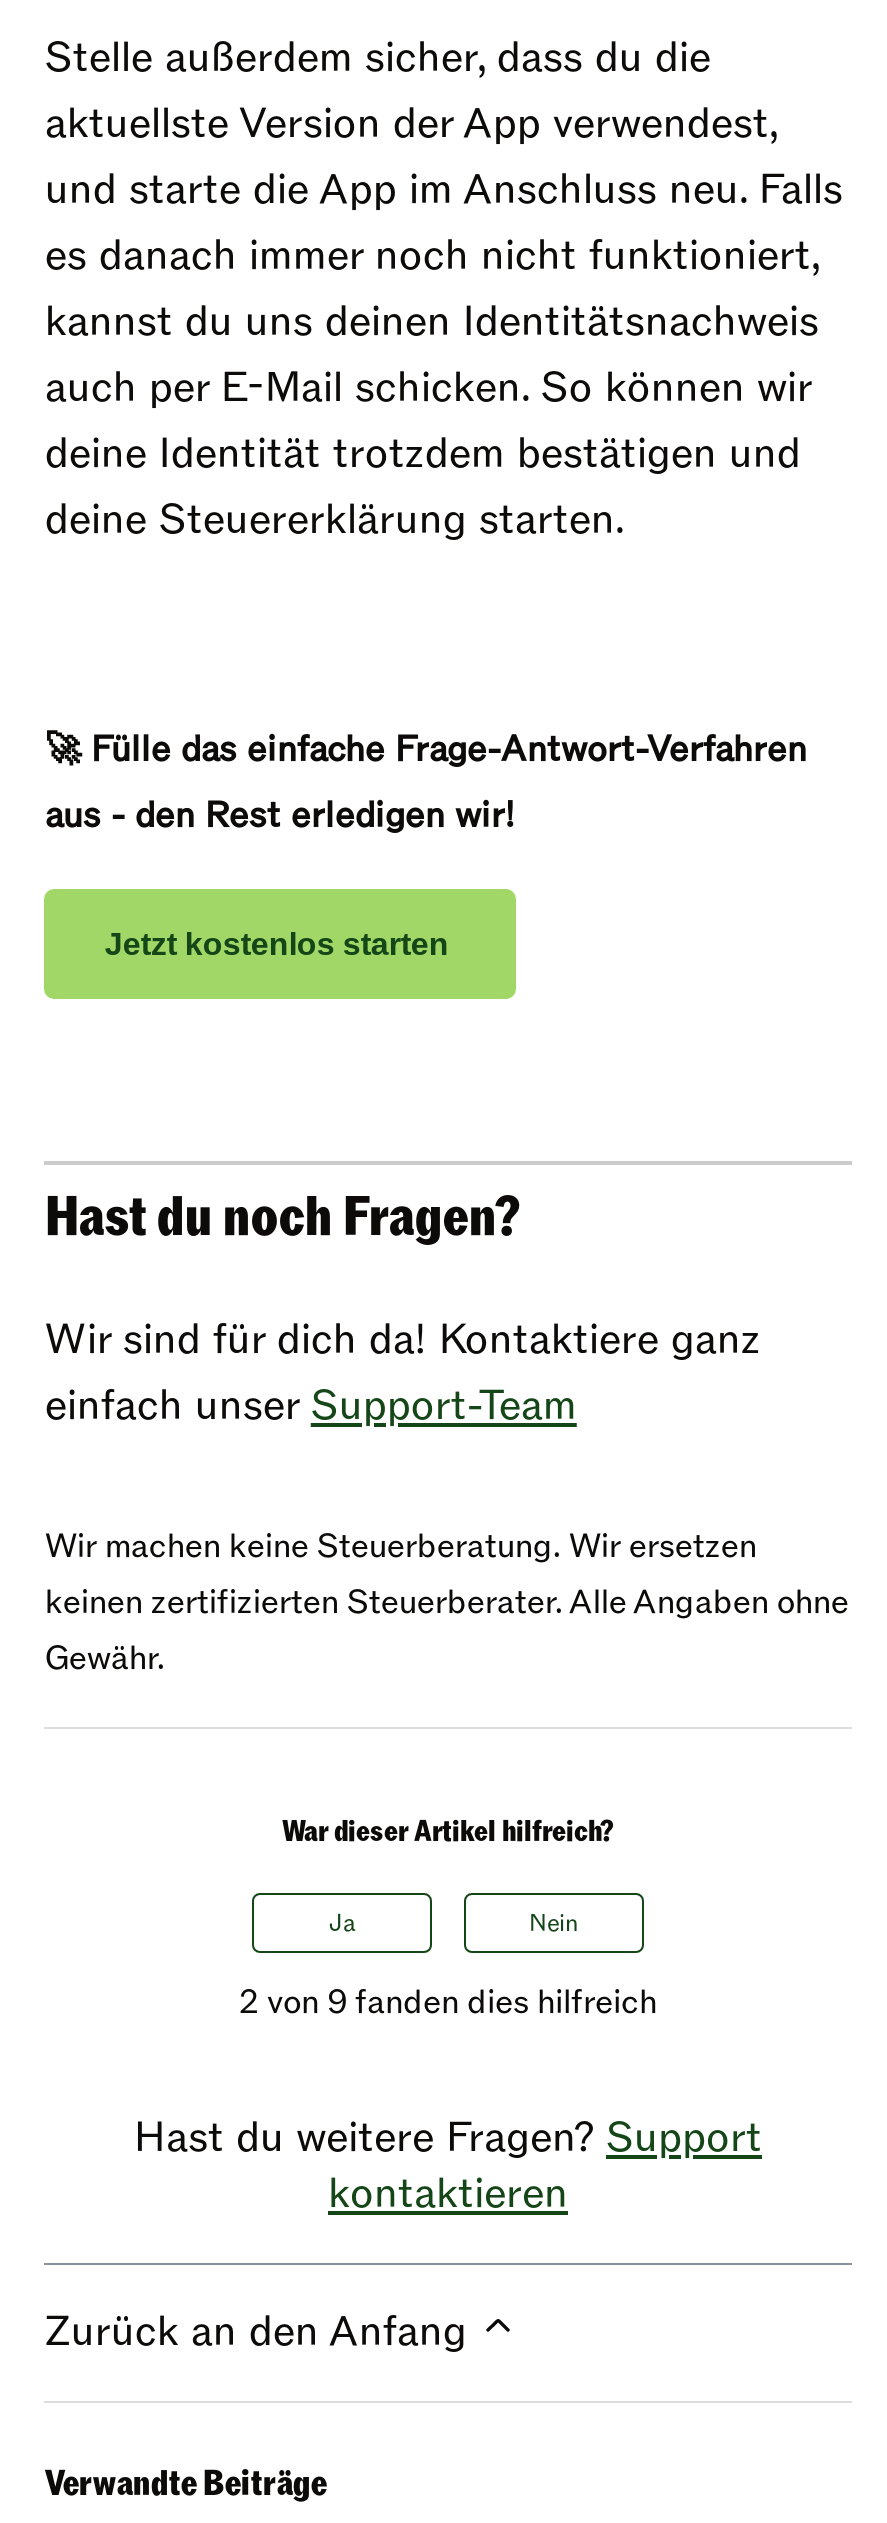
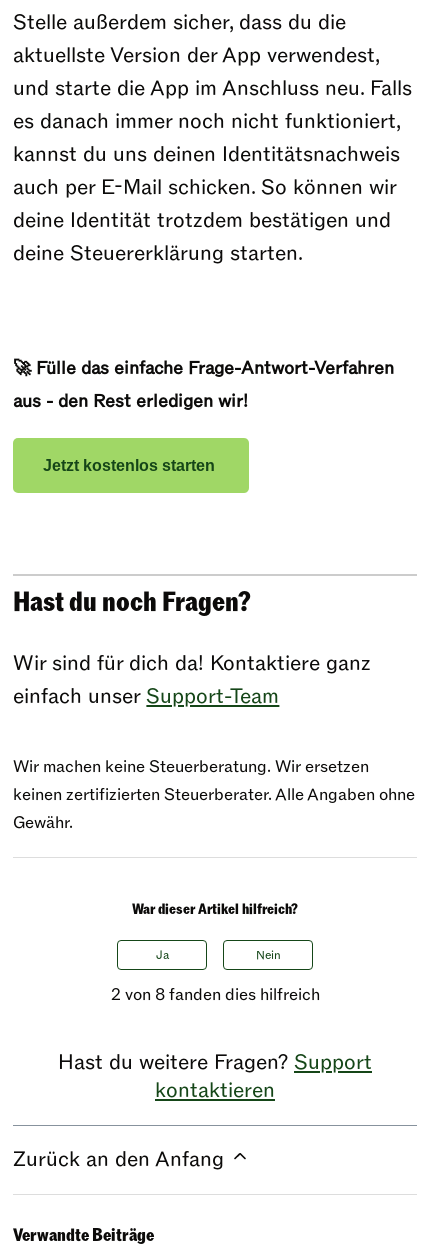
- 2 von 9 fanden dies hilfreich
+ 2 von 8 fanden dies hilfreich
